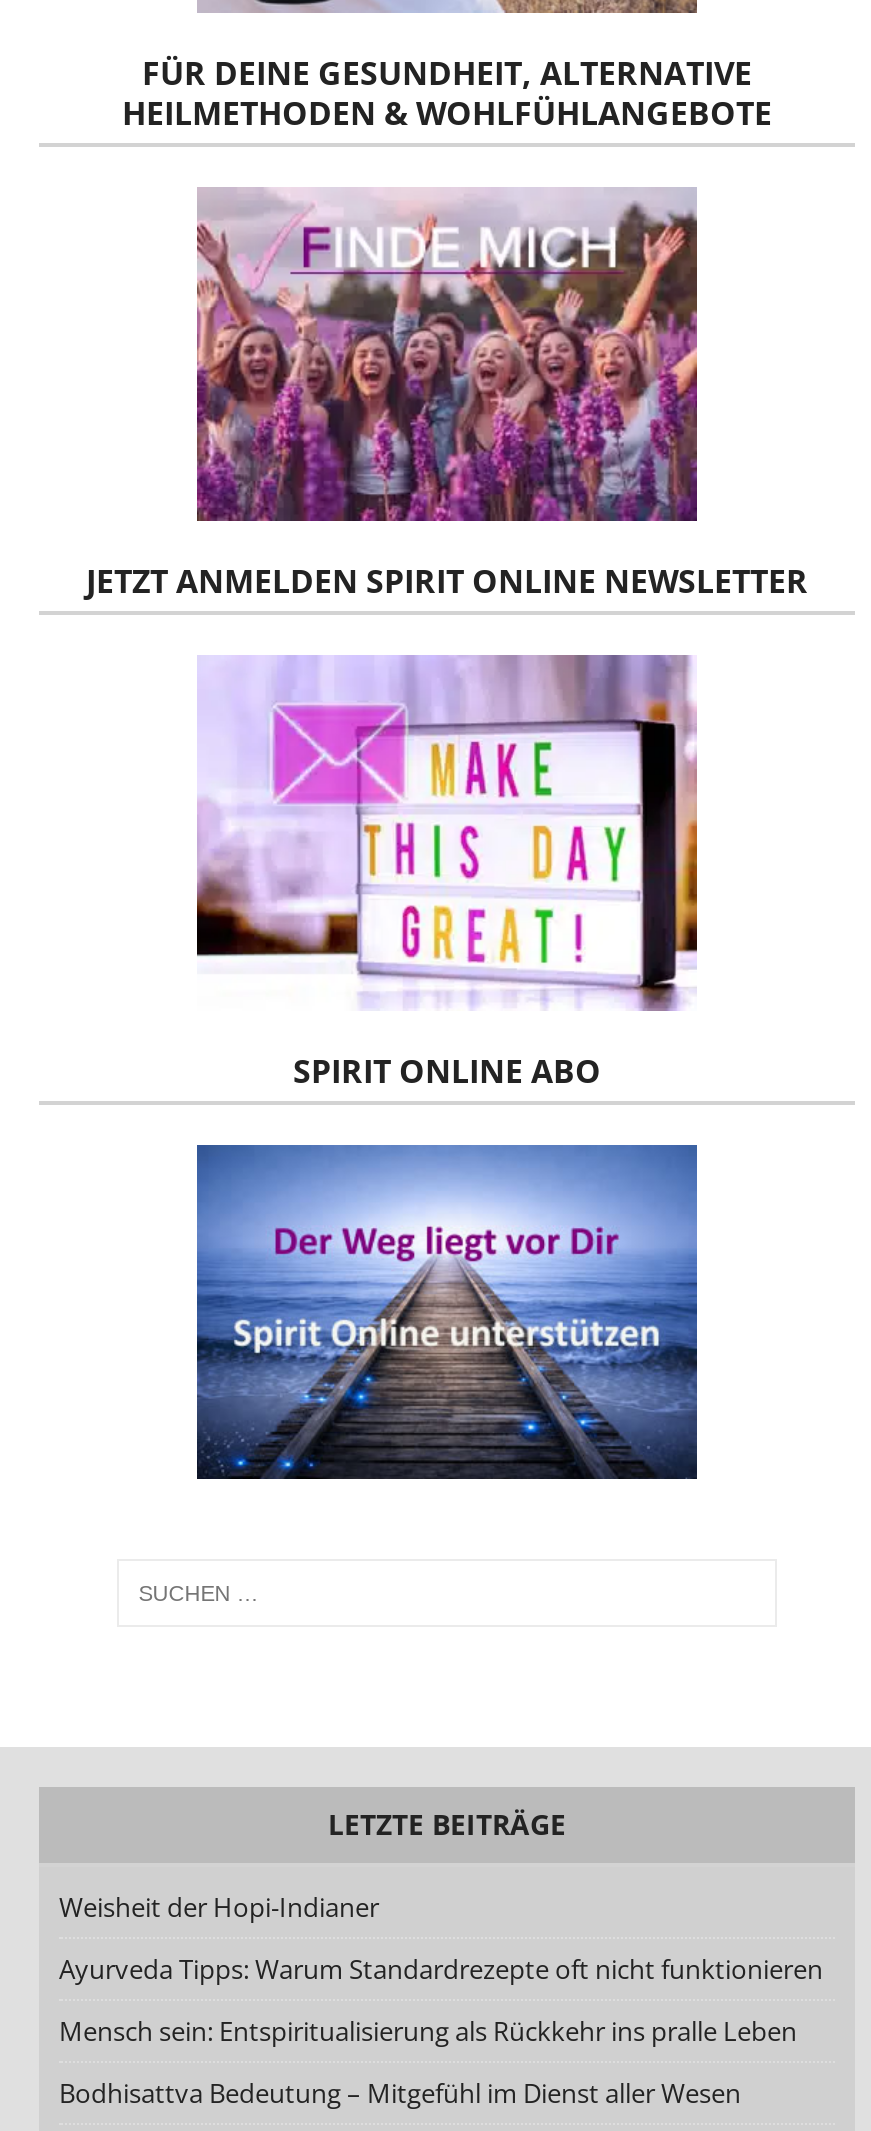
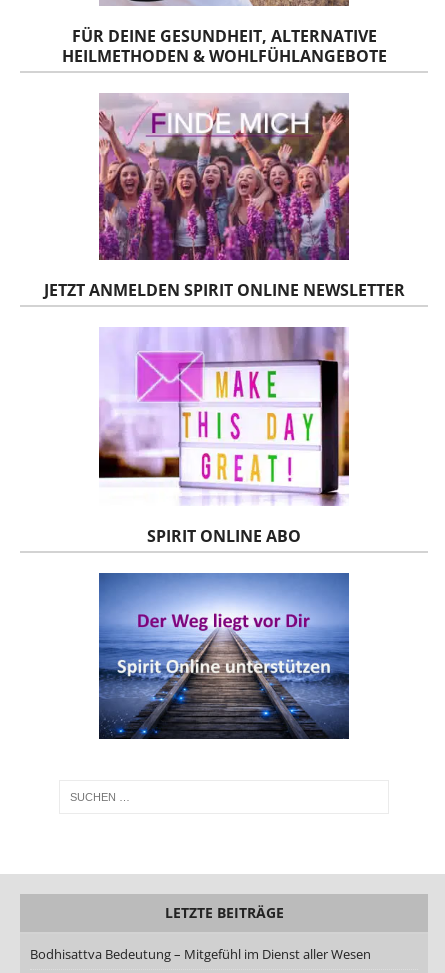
- Weisheit der Hopi-Indianer
- Ayurveda Tipps: Warum Standardrezepte oft nicht funktionieren
- Mensch sein: Entspiritualisierung als Rückkehr ins pralle Leben
